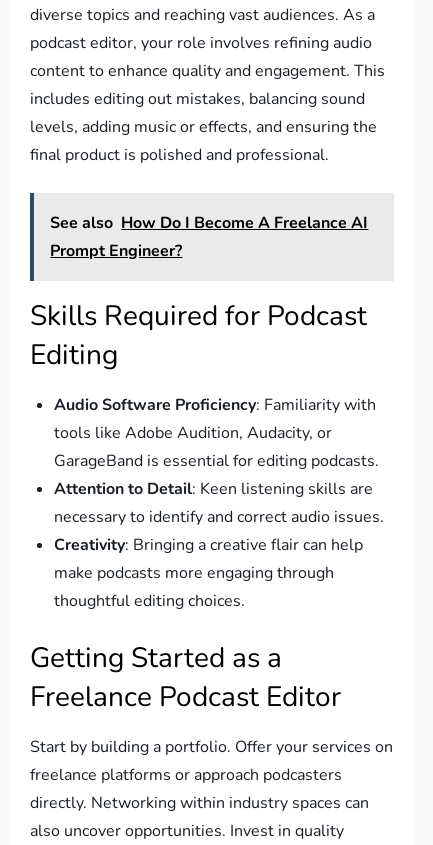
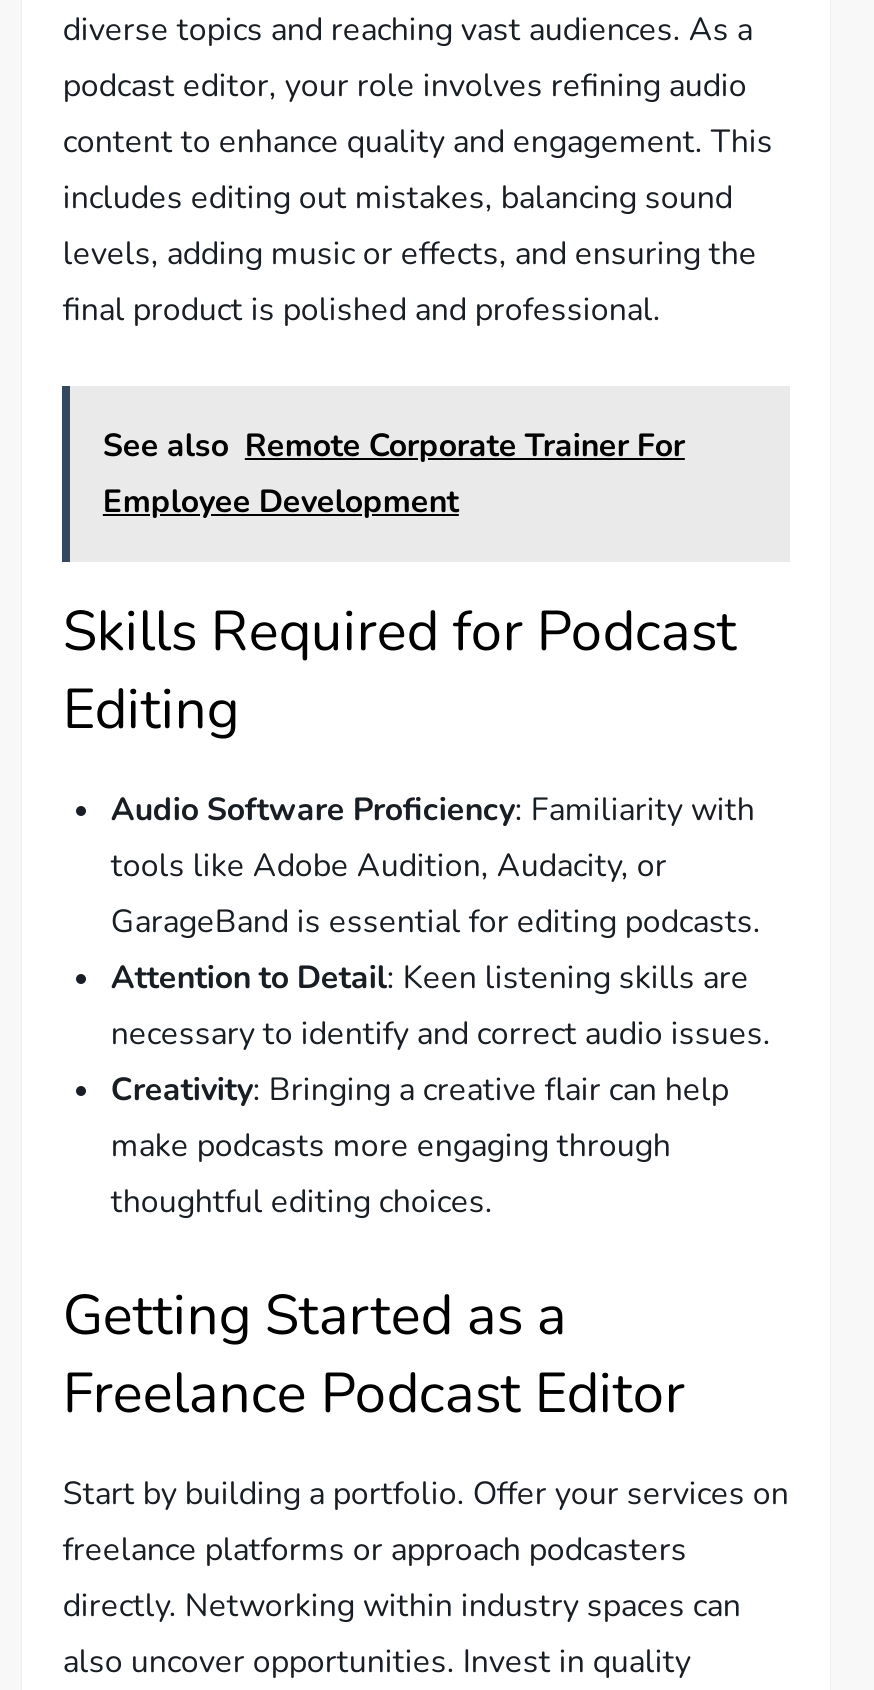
- See also How Do I Become A Freelance AI
- Prompt Engineer?
+ See also Remote Corporate Trainer For
+ Employee Development
